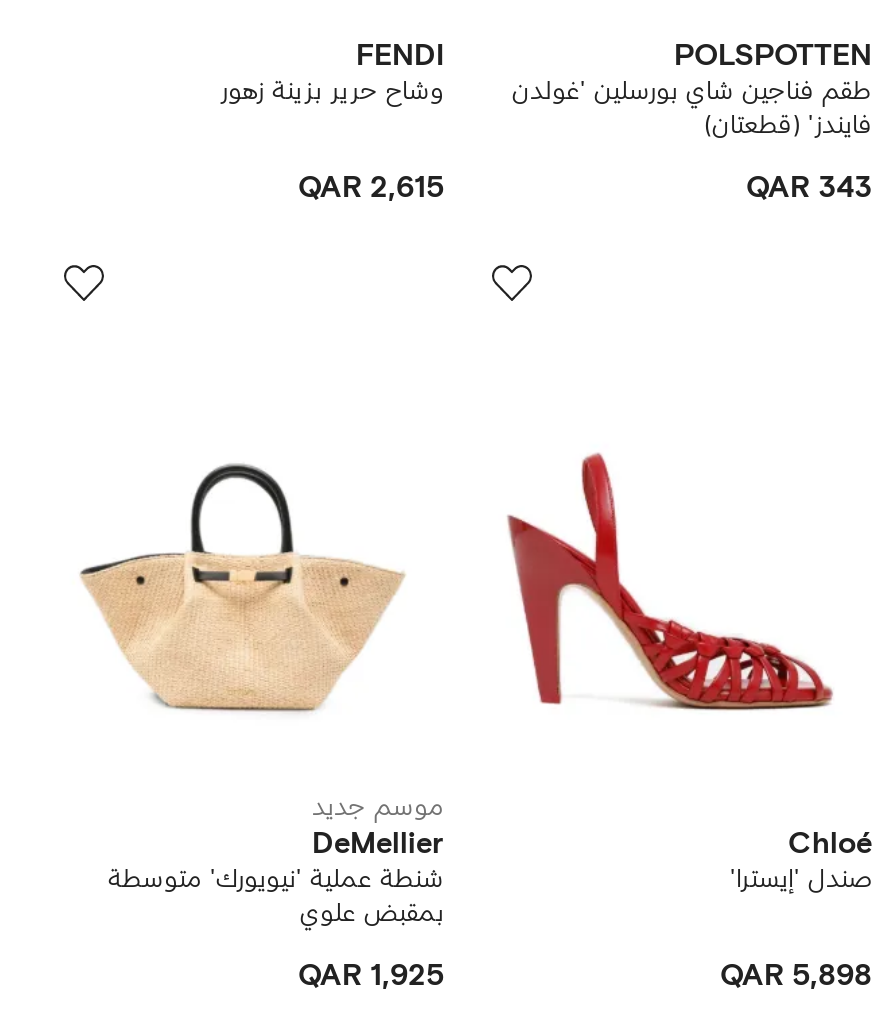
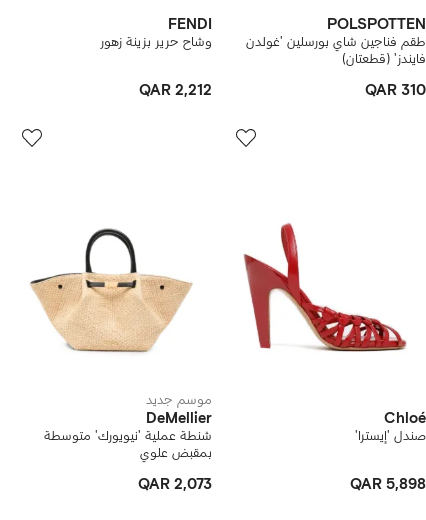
- QAR 2,615
+ QAR 2,212

- QAR 343
+ QAR 310

- QAR 1,925
+ QAR 2,073
